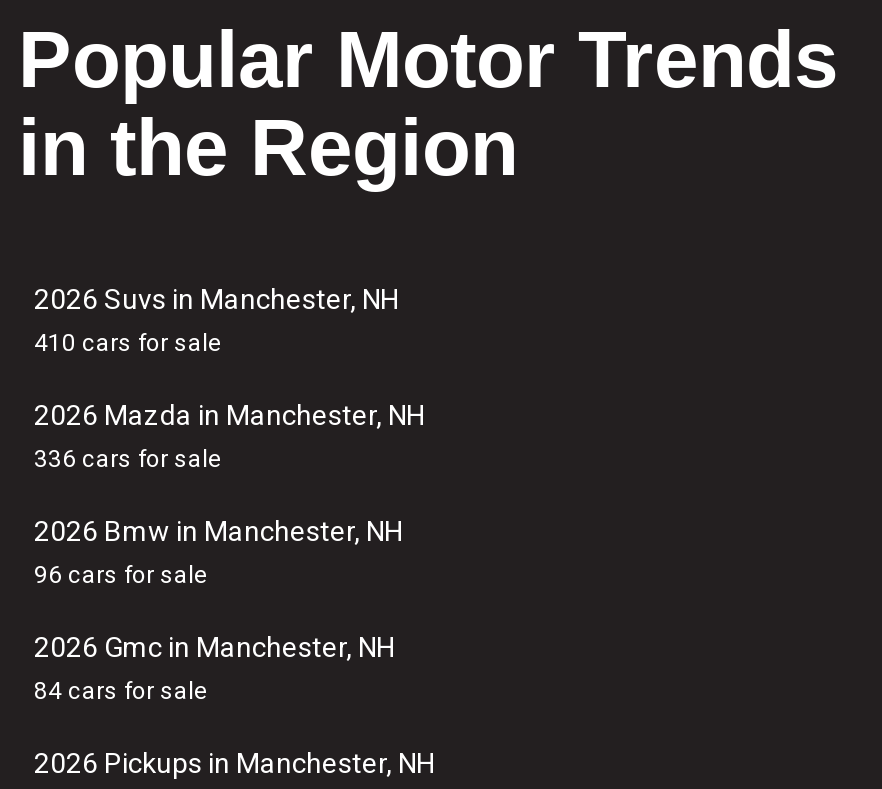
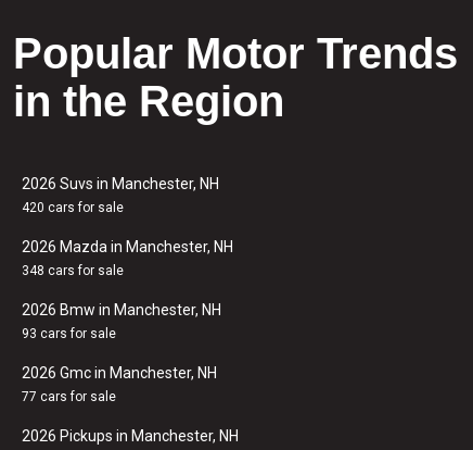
- 410 cars for sale
+ 420 cars for sale

- 336 cars for sale
+ 348 cars for sale

- 96 cars for sale
+ 93 cars for sale

- 84 cars for sale
+ 77 cars for sale
